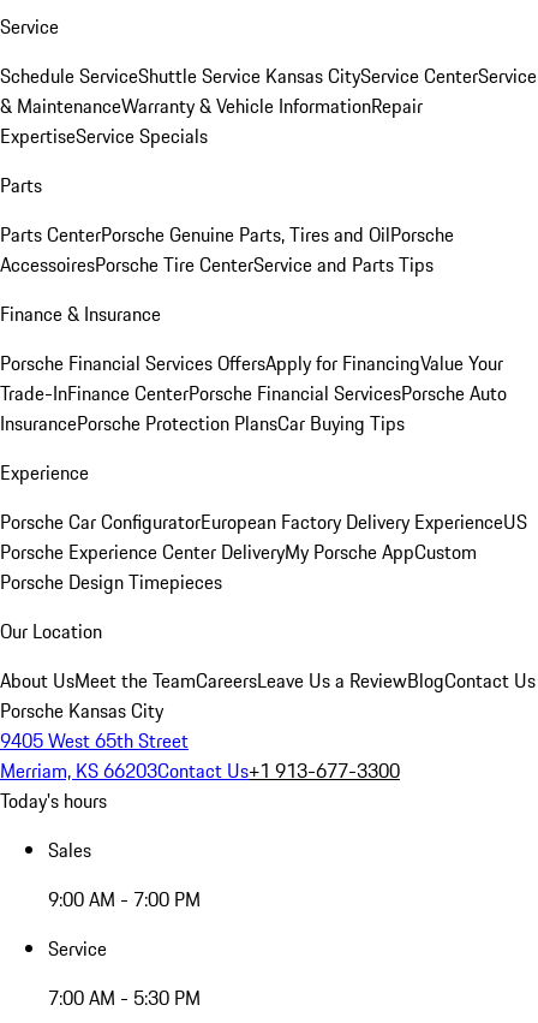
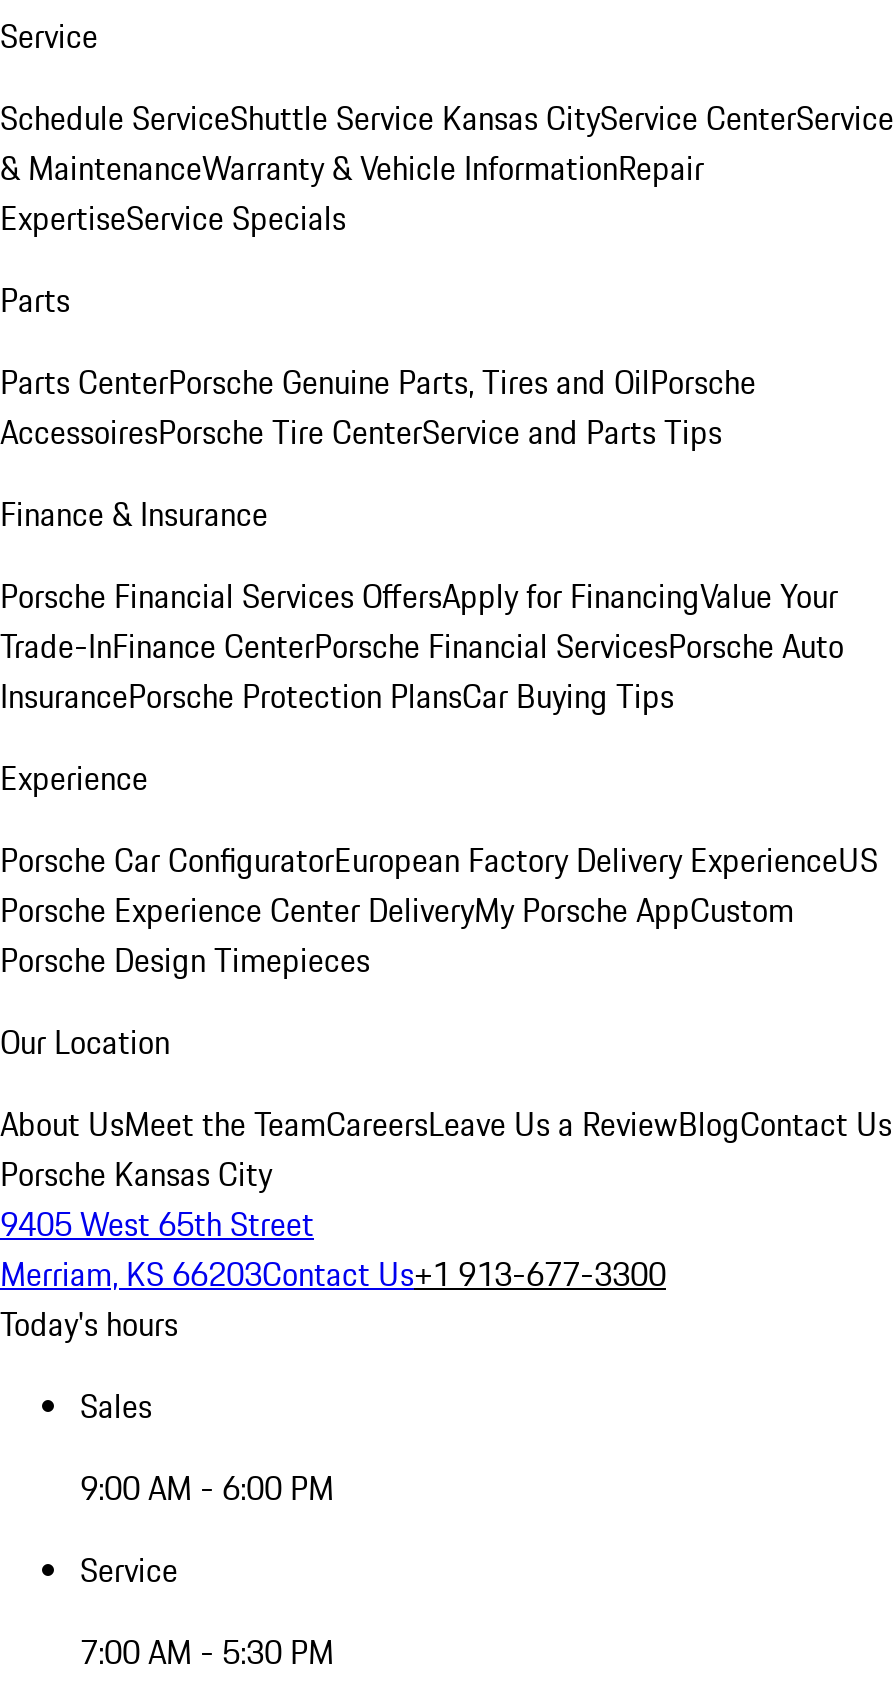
- 9:00 AM - 7:00 PM
+ 9:00 AM - 6:00 PM
